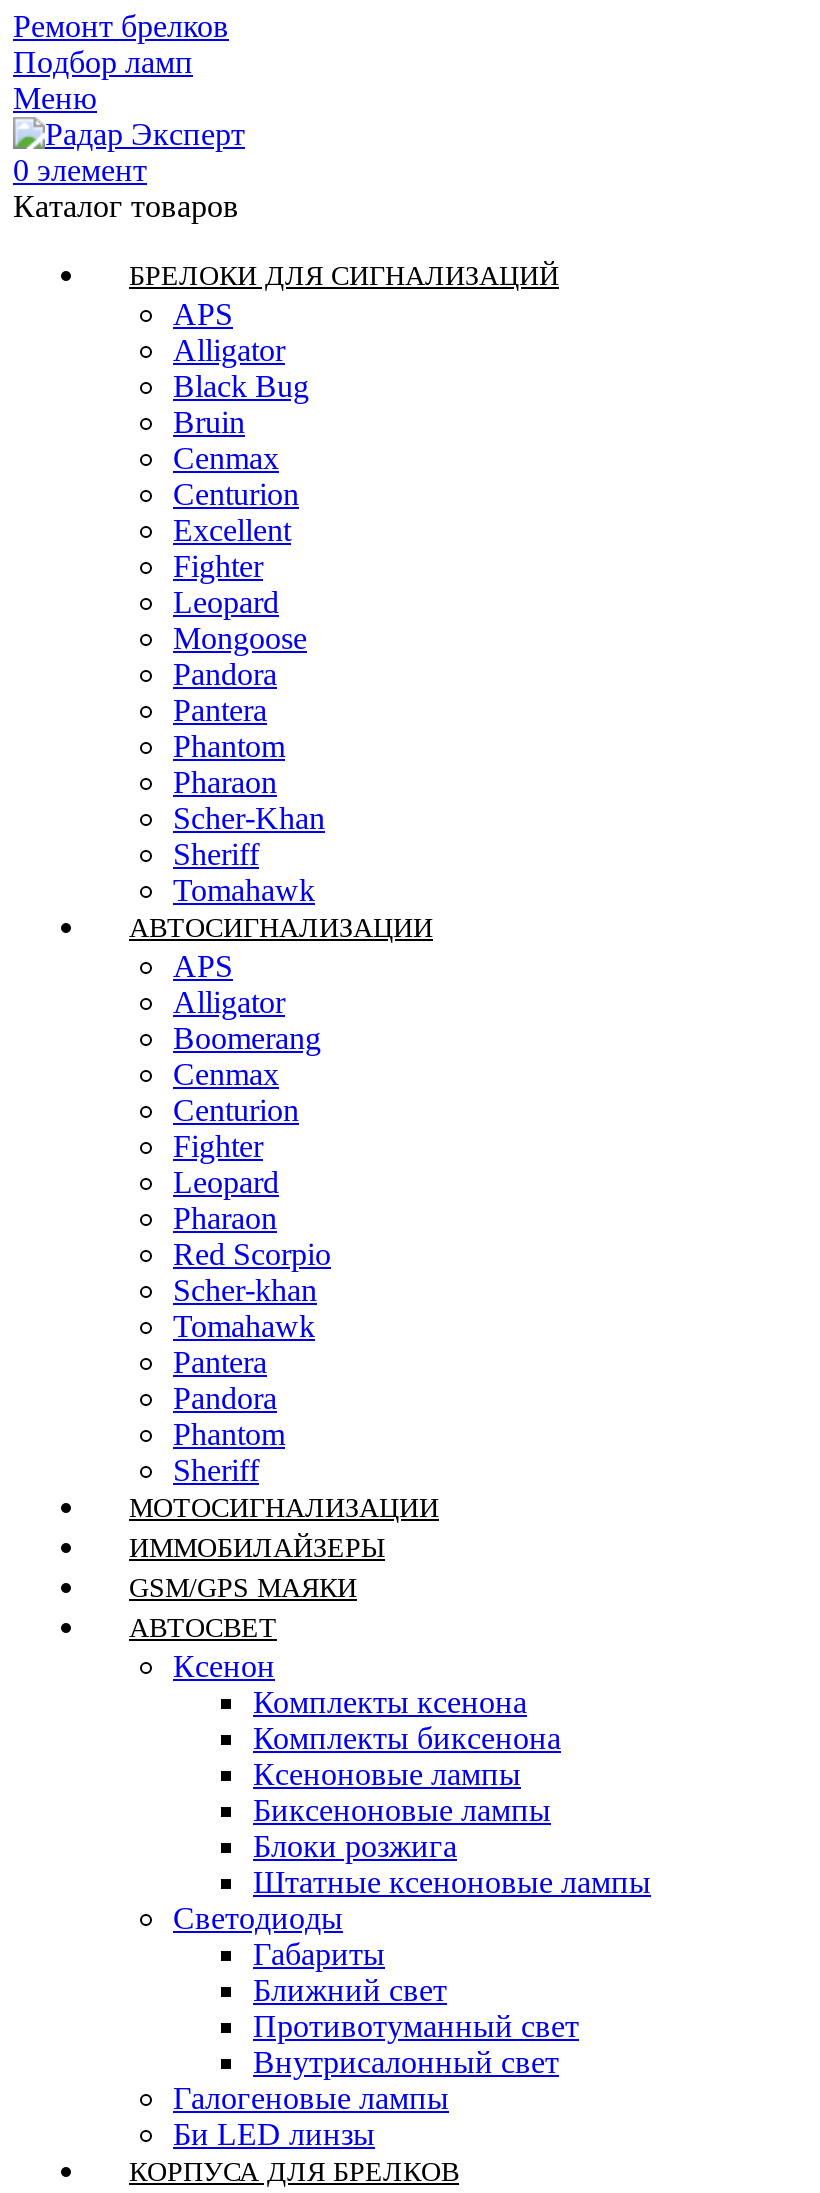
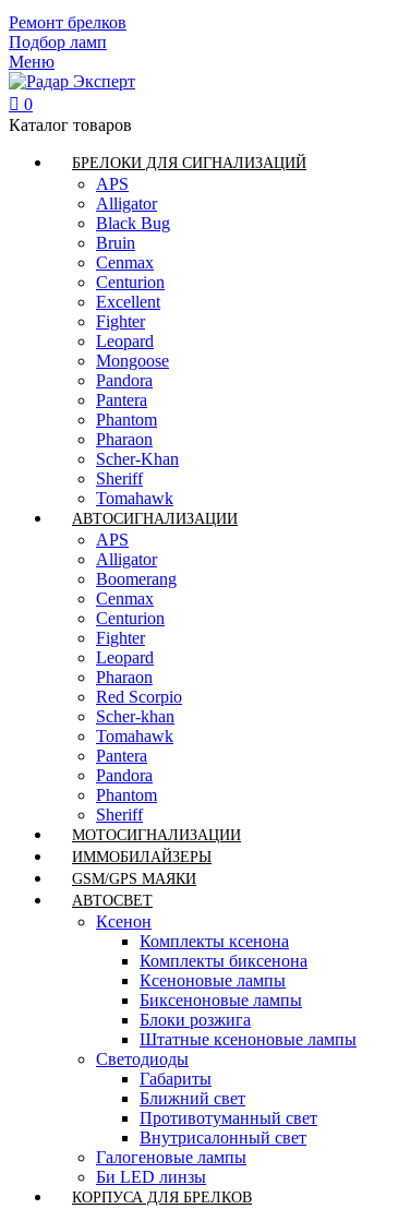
- 0 элемент
+ 0
